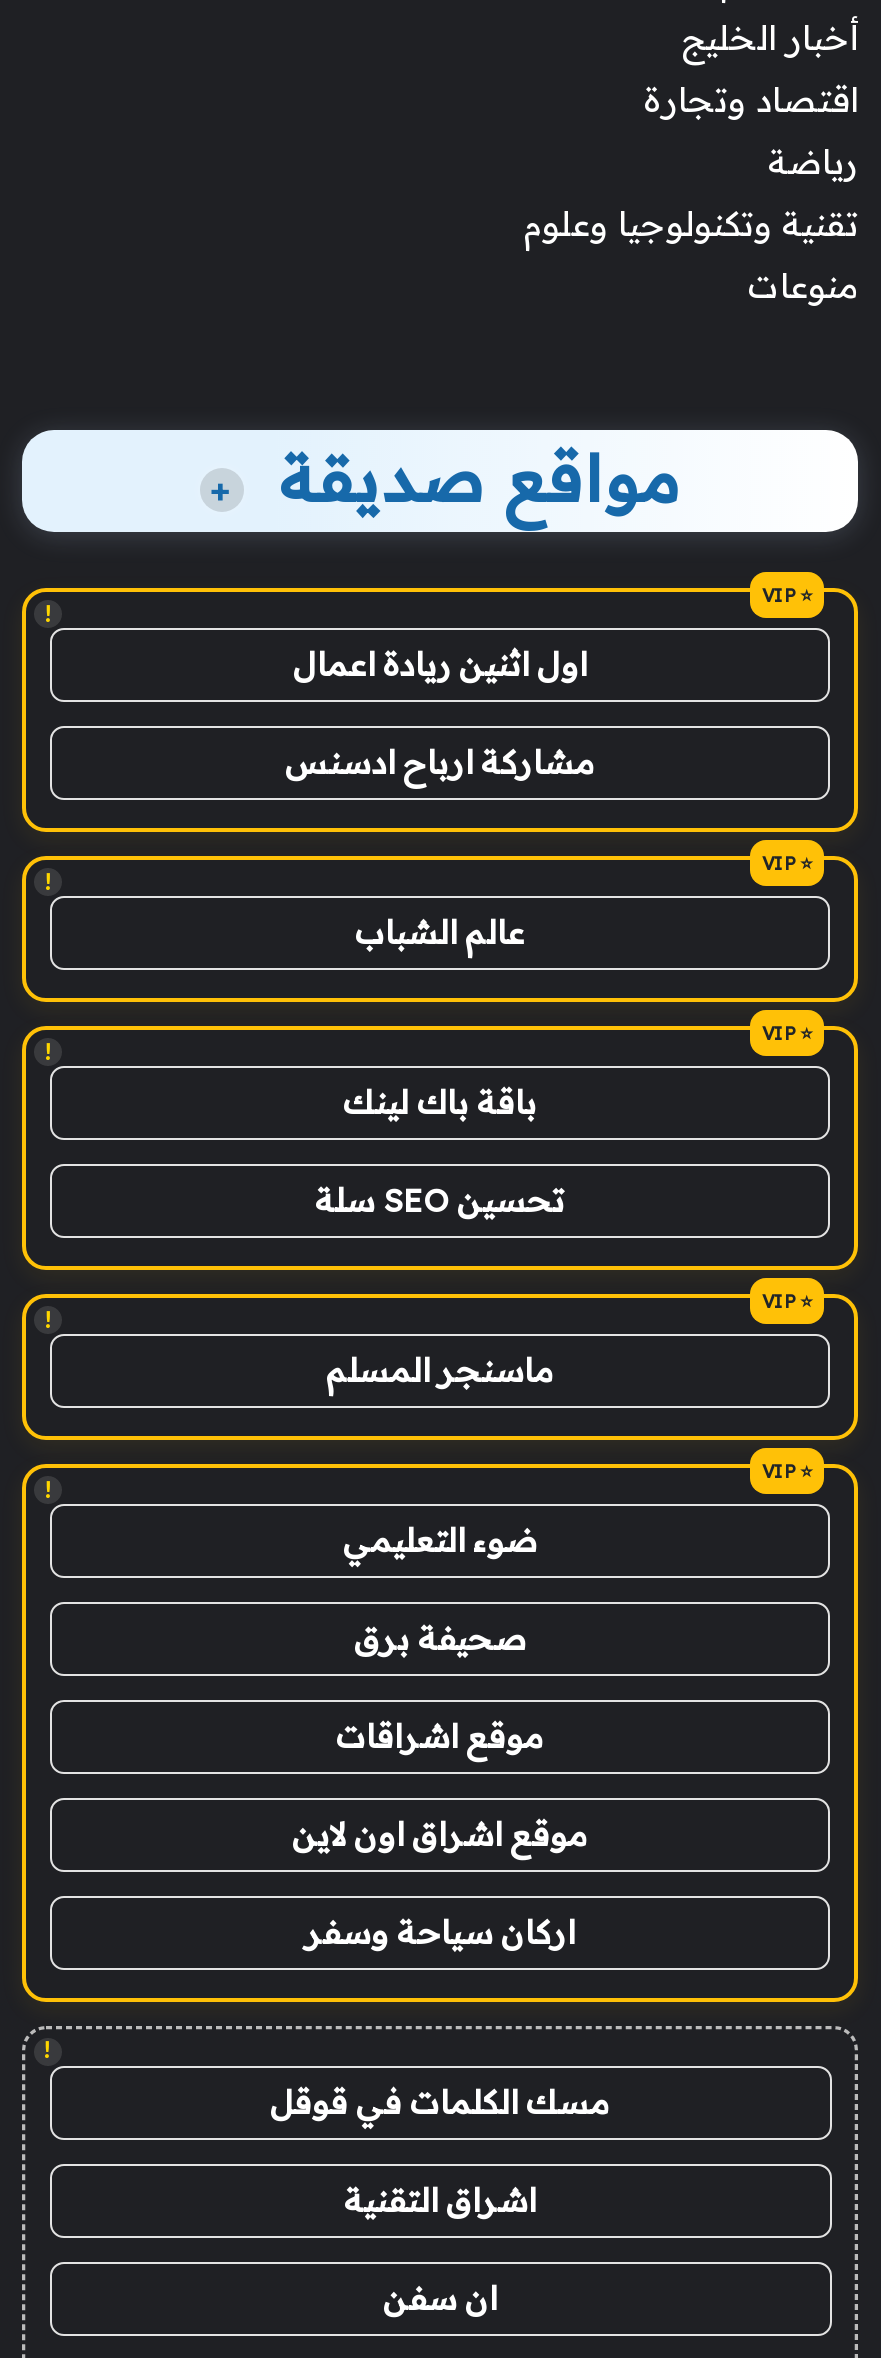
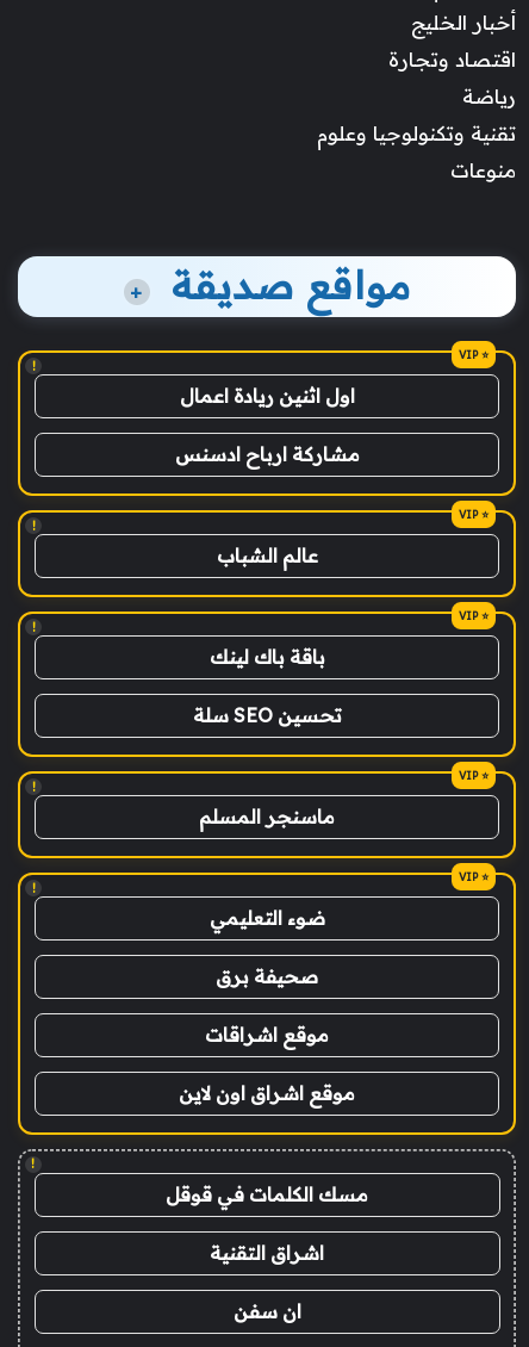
- اركان سياحة وسفر
